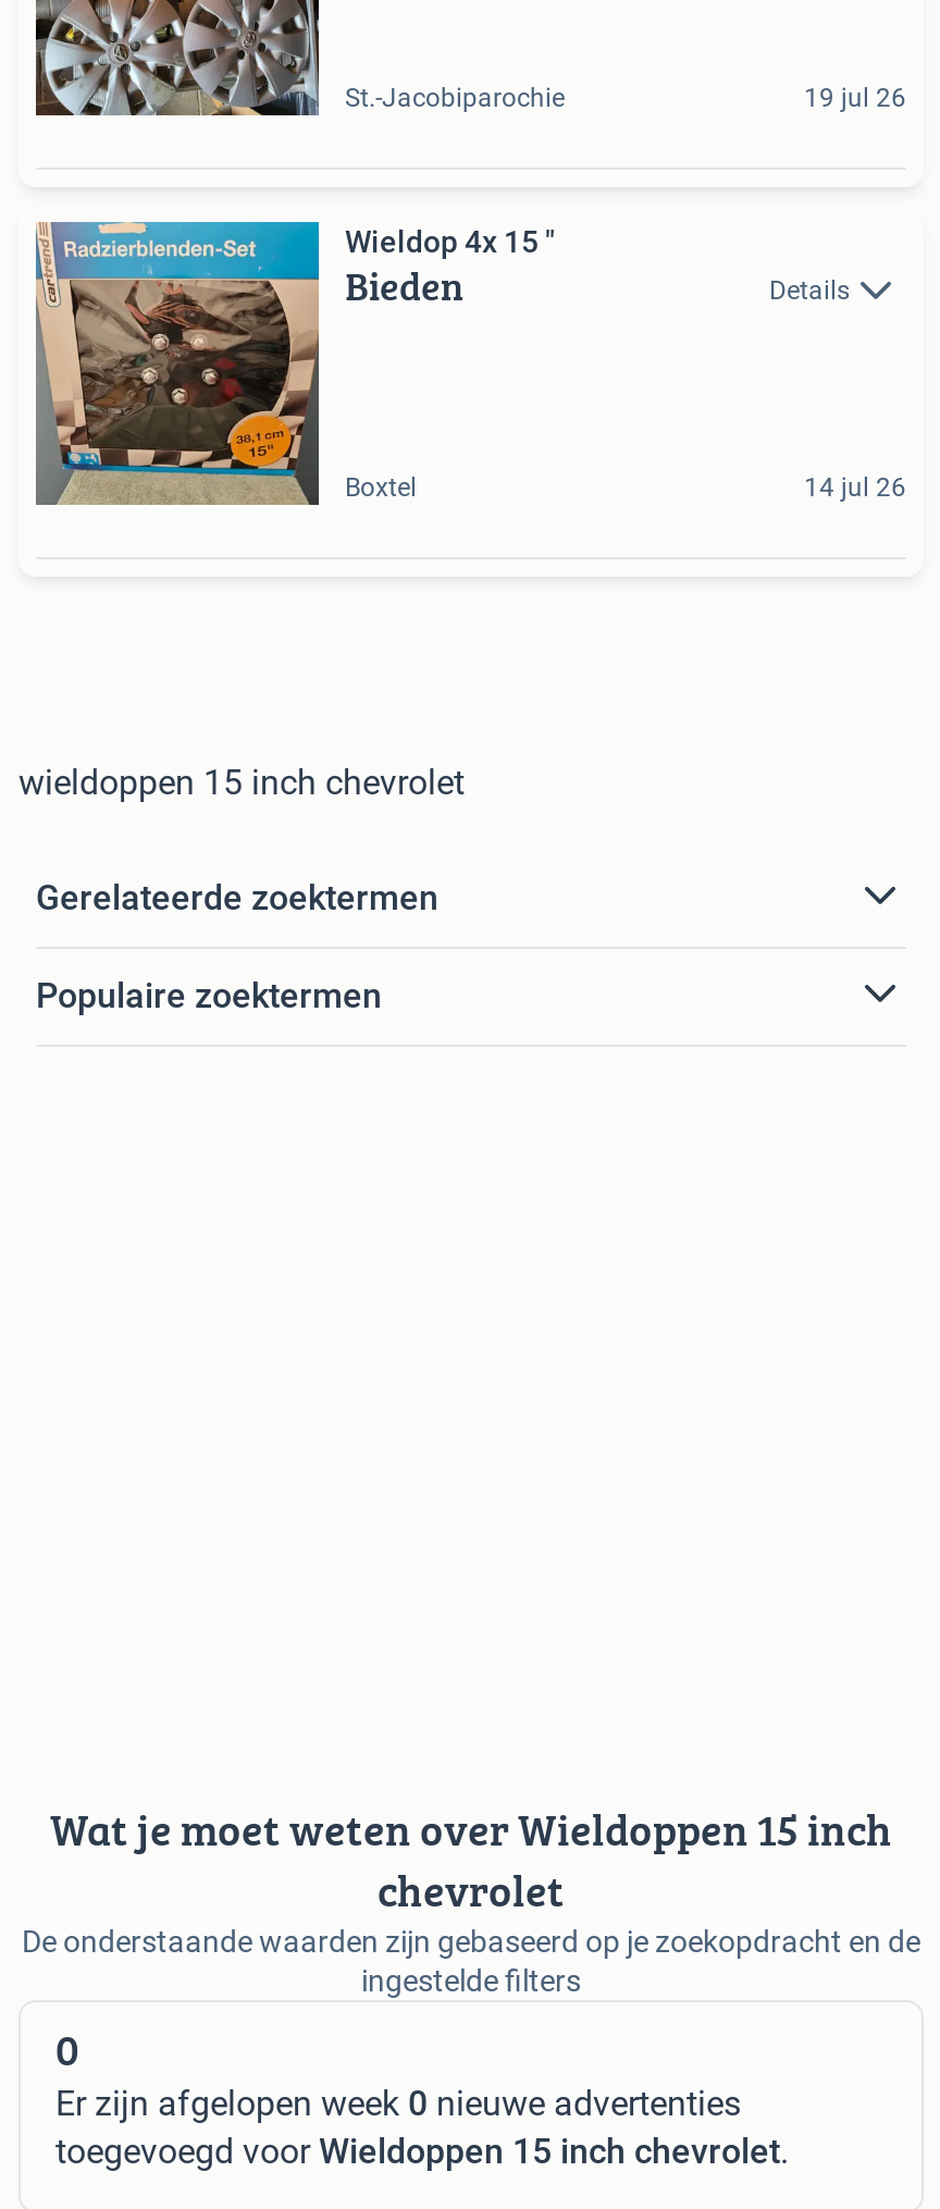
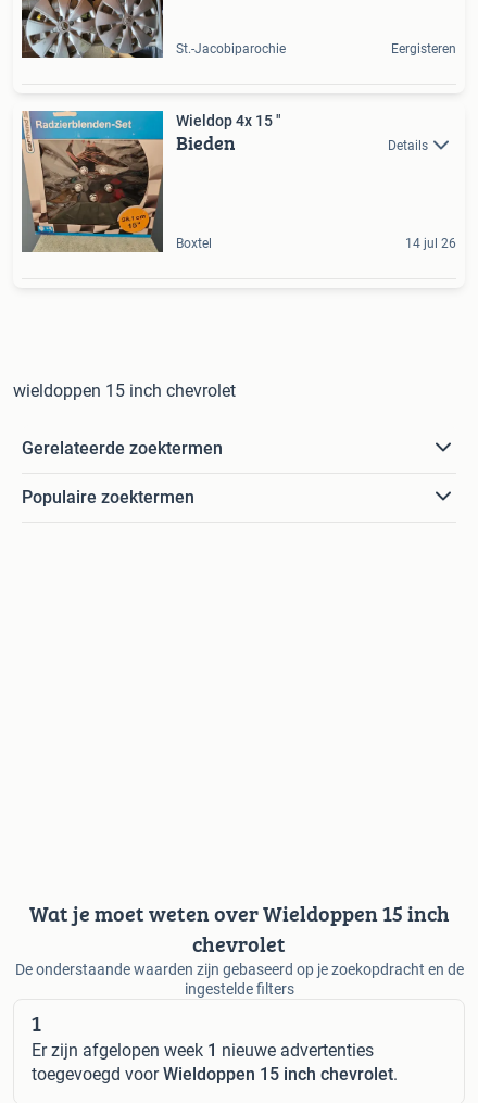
- 19 jul 26
+ Eergisteren

- 0
+ 1

- Er zijn afgelopen week 0 nieuwe advertenties
+ Er zijn afgelopen week 1 nieuwe advertenties
